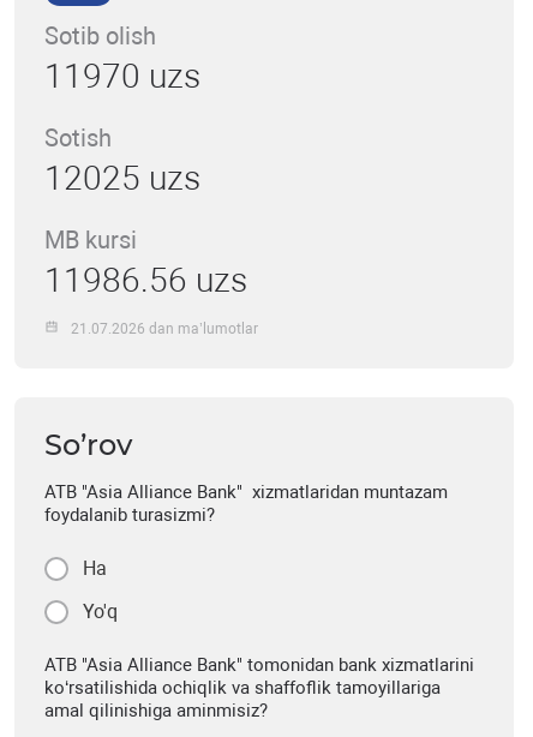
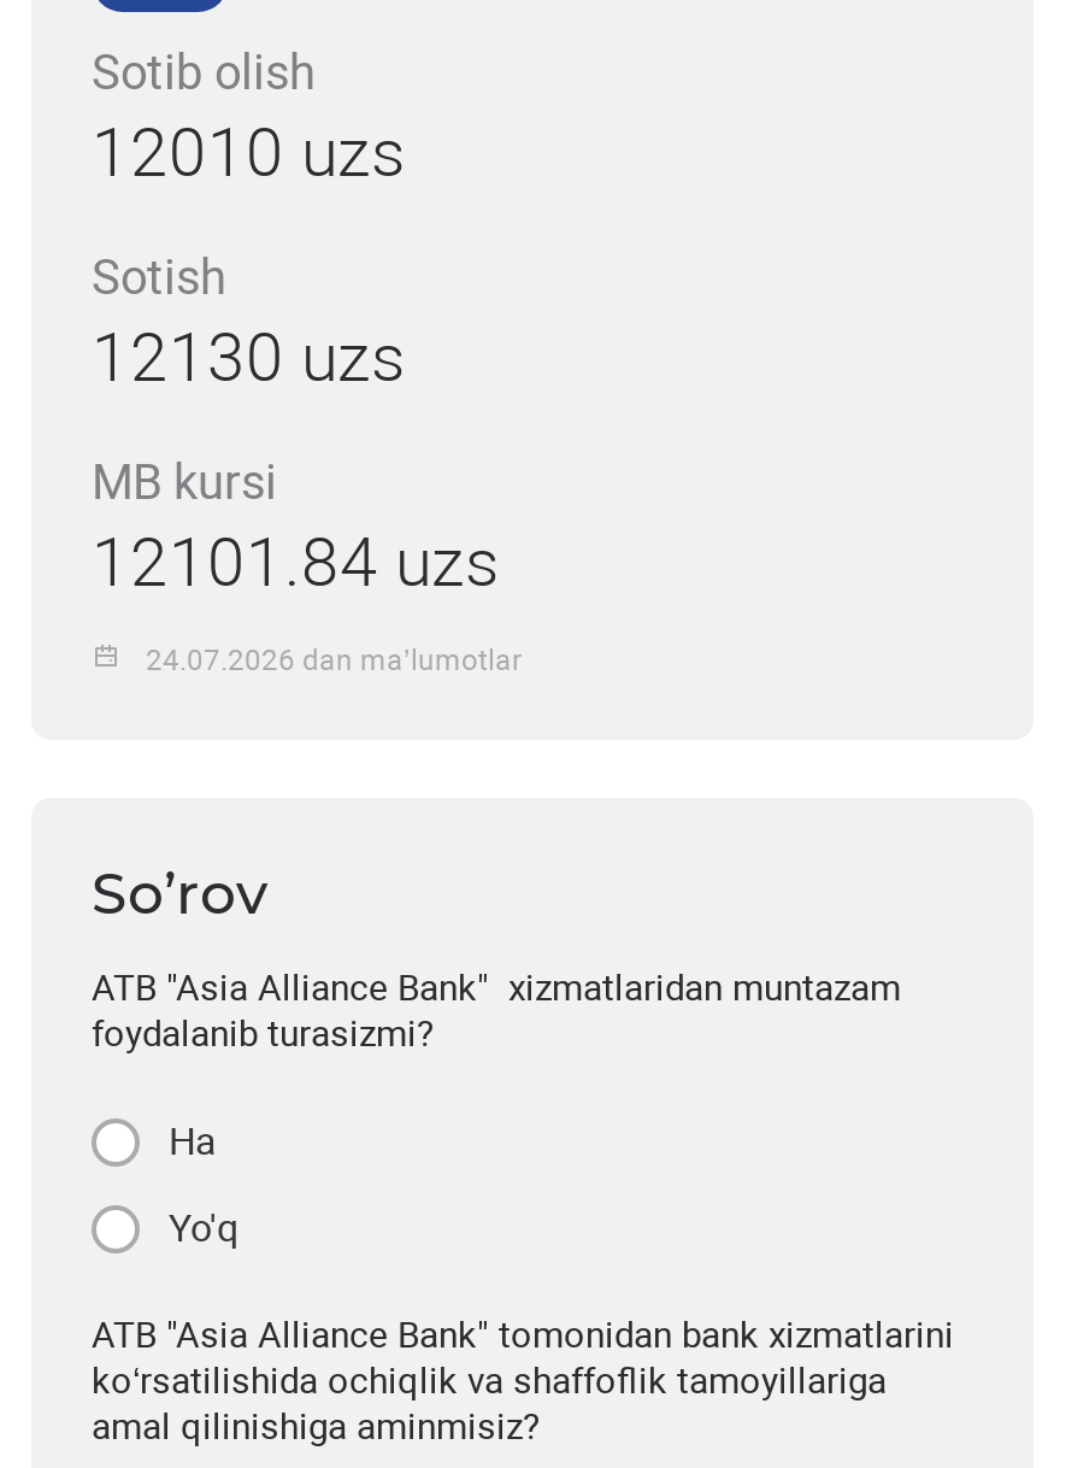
- 11970 uzs
+ 12010 uzs

- 12025 uzs
+ 12130 uzs

- 11986.56 uzs
+ 12101.84 uzs

- 21.07.2026 dan ma’lumotlar
+ 24.07.2026 dan ma’lumotlar
